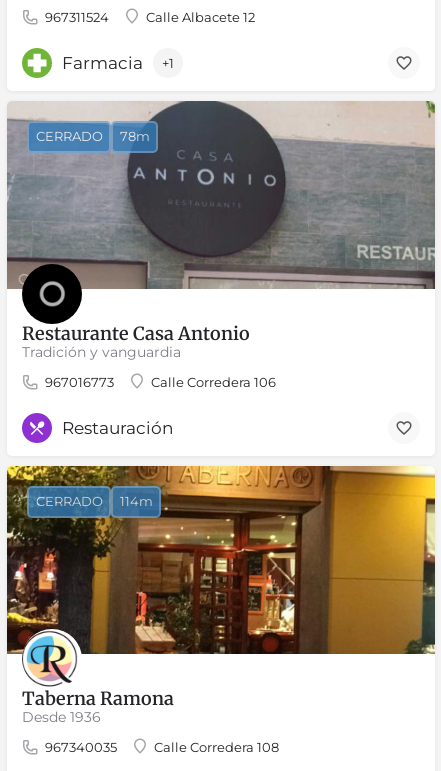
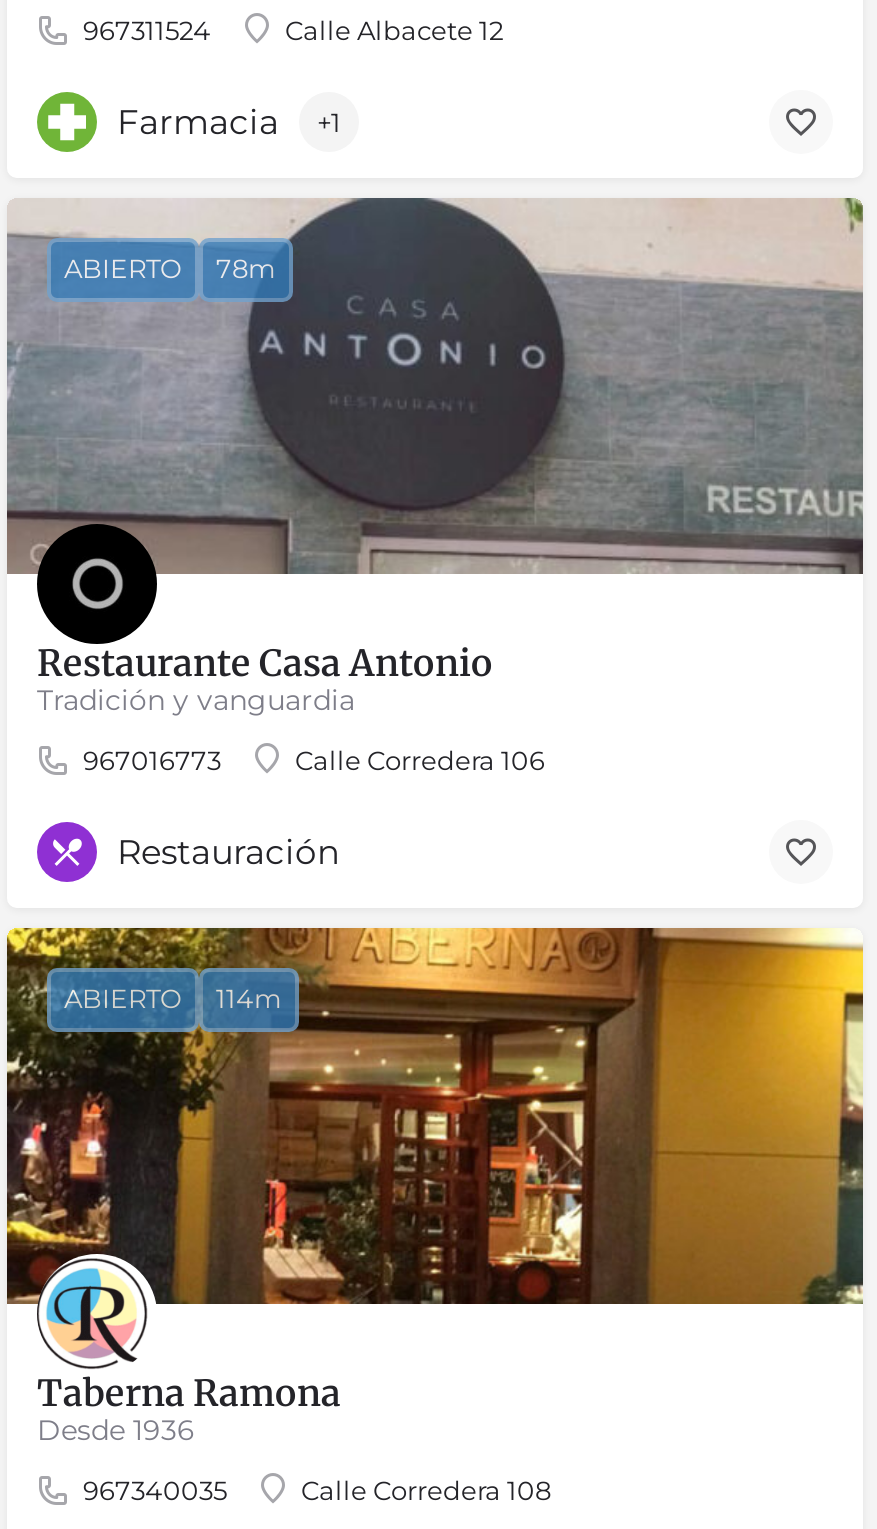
- CERRADO
+ ABIERTO

- CERRADO
+ ABIERTO
